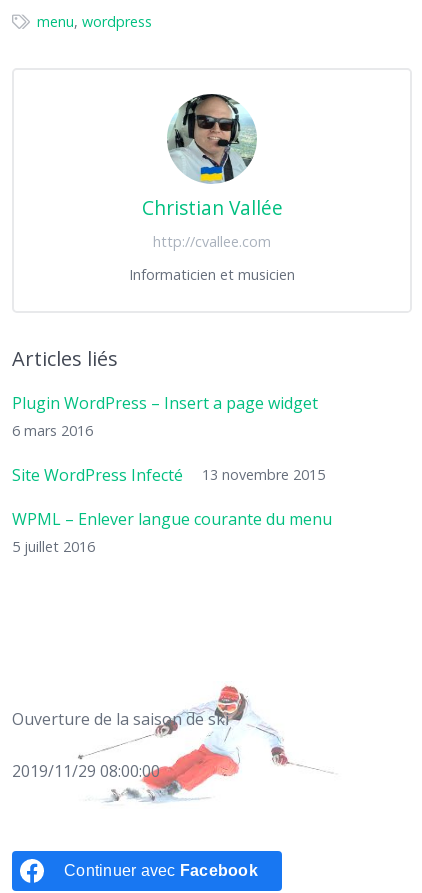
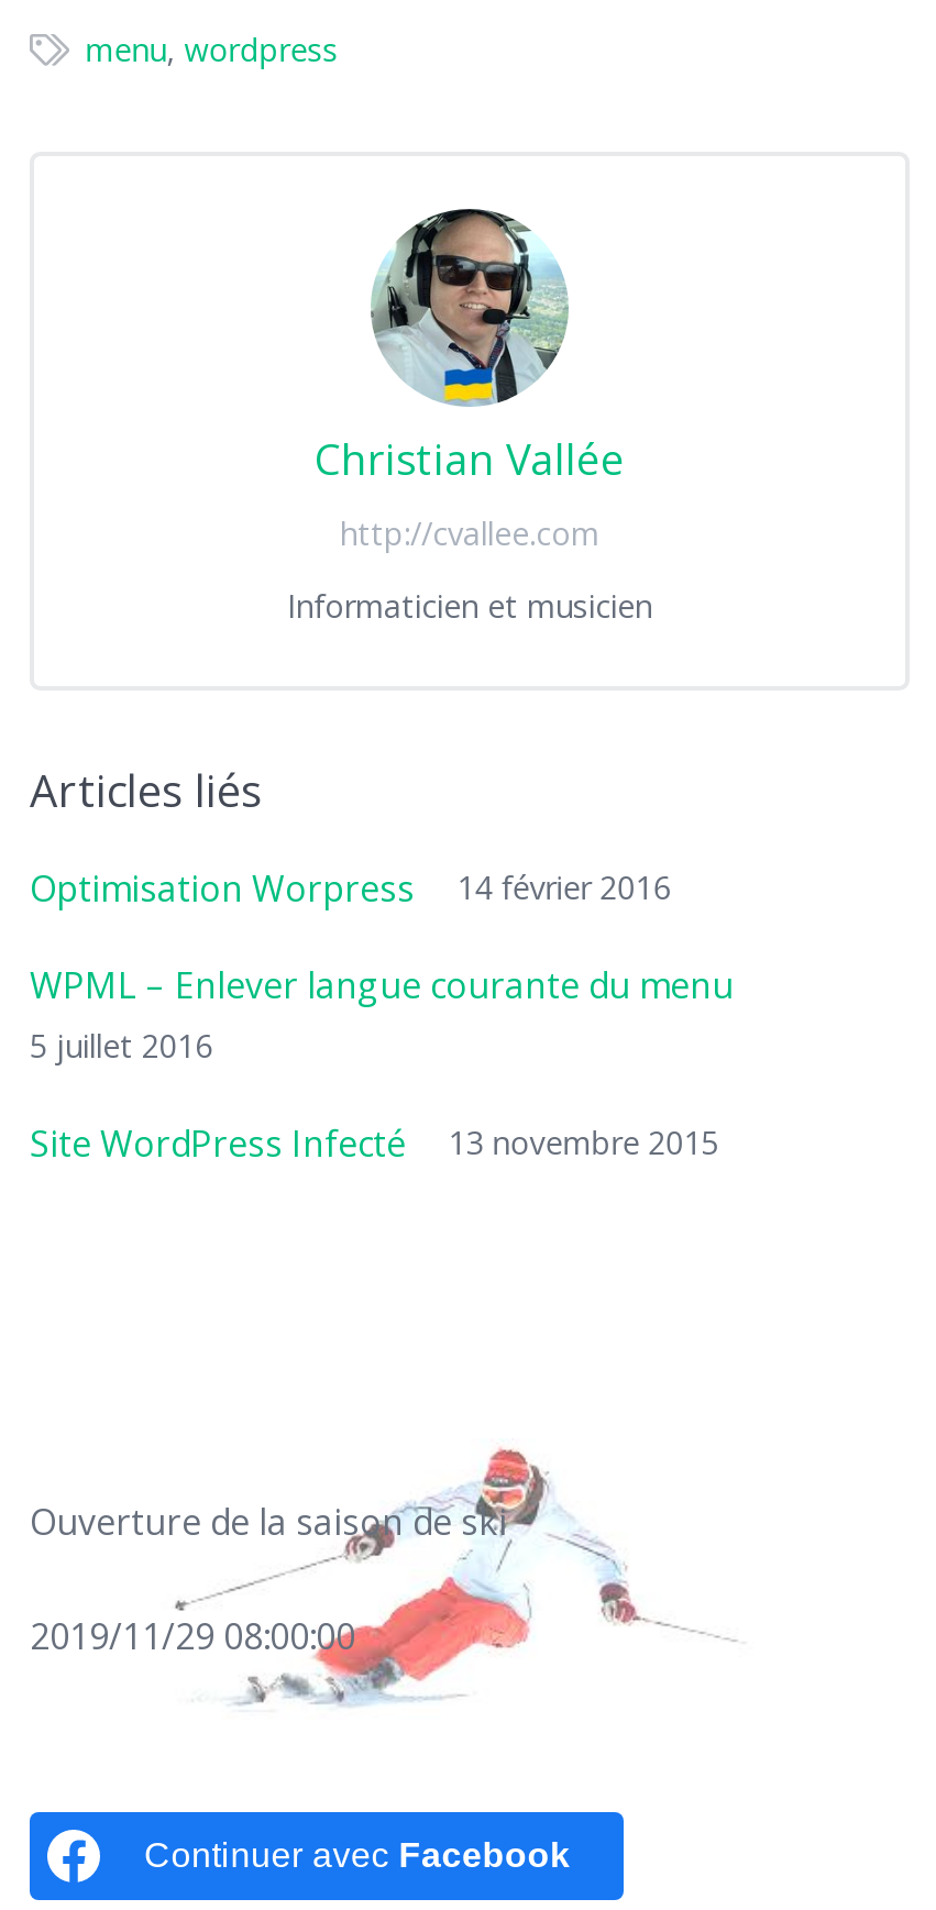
- Plugin WordPress – Insert a page widget
- 6 mars 2016
+ Optimisation Worpress
+ 14 février 2016

moved down: Site WordPress Infecté | 13 novembre 2015

moved up: WPML – Enlever langue courante du menu | 5 juillet 2016
